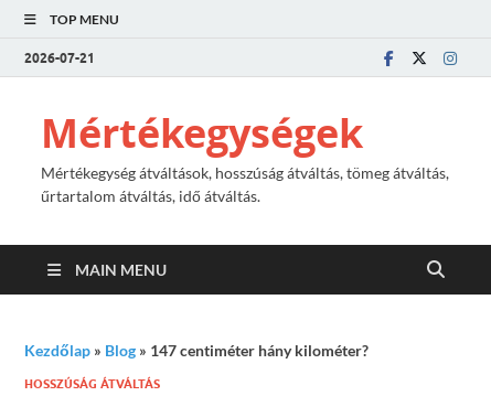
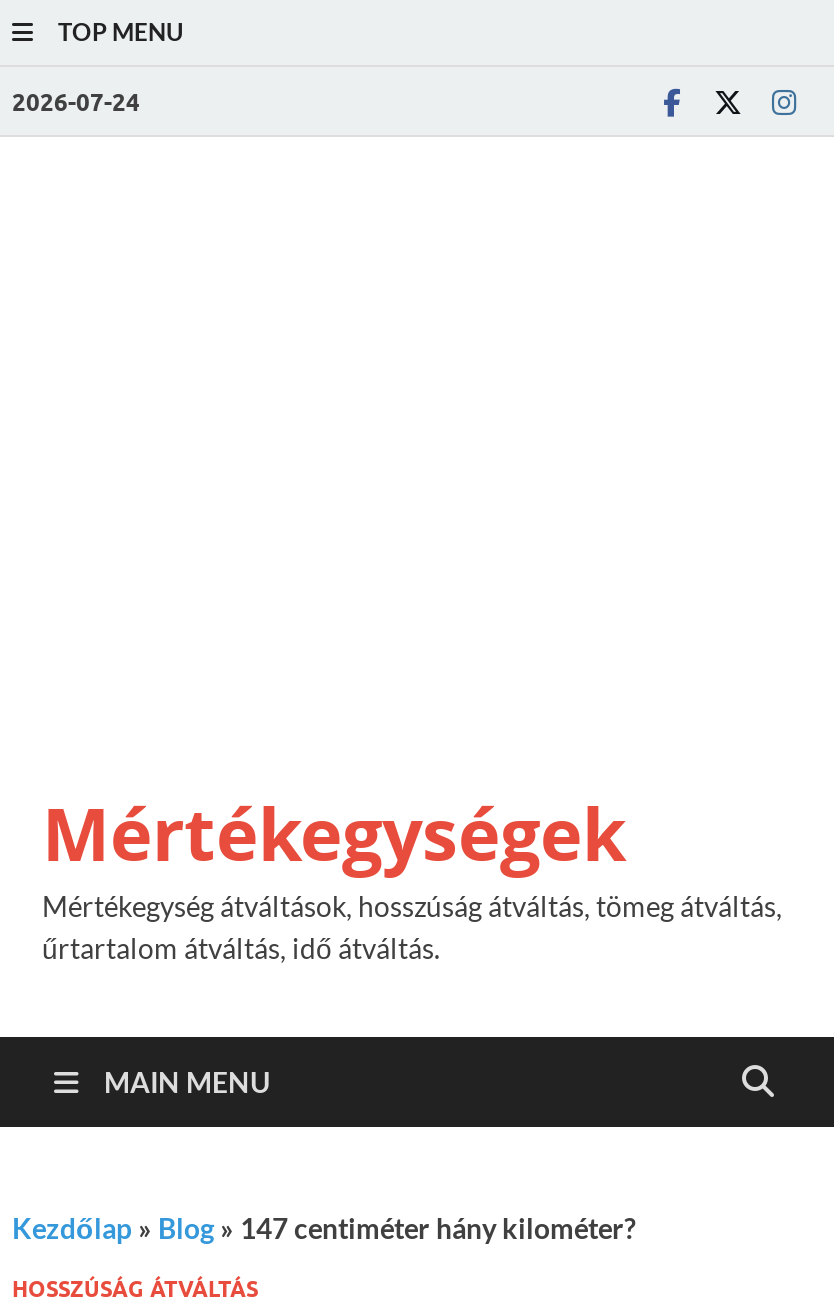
- 2026-07-21
+ 2026-07-24
